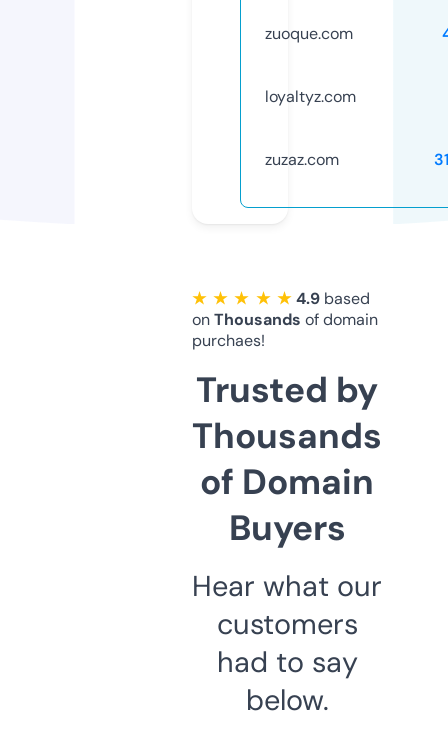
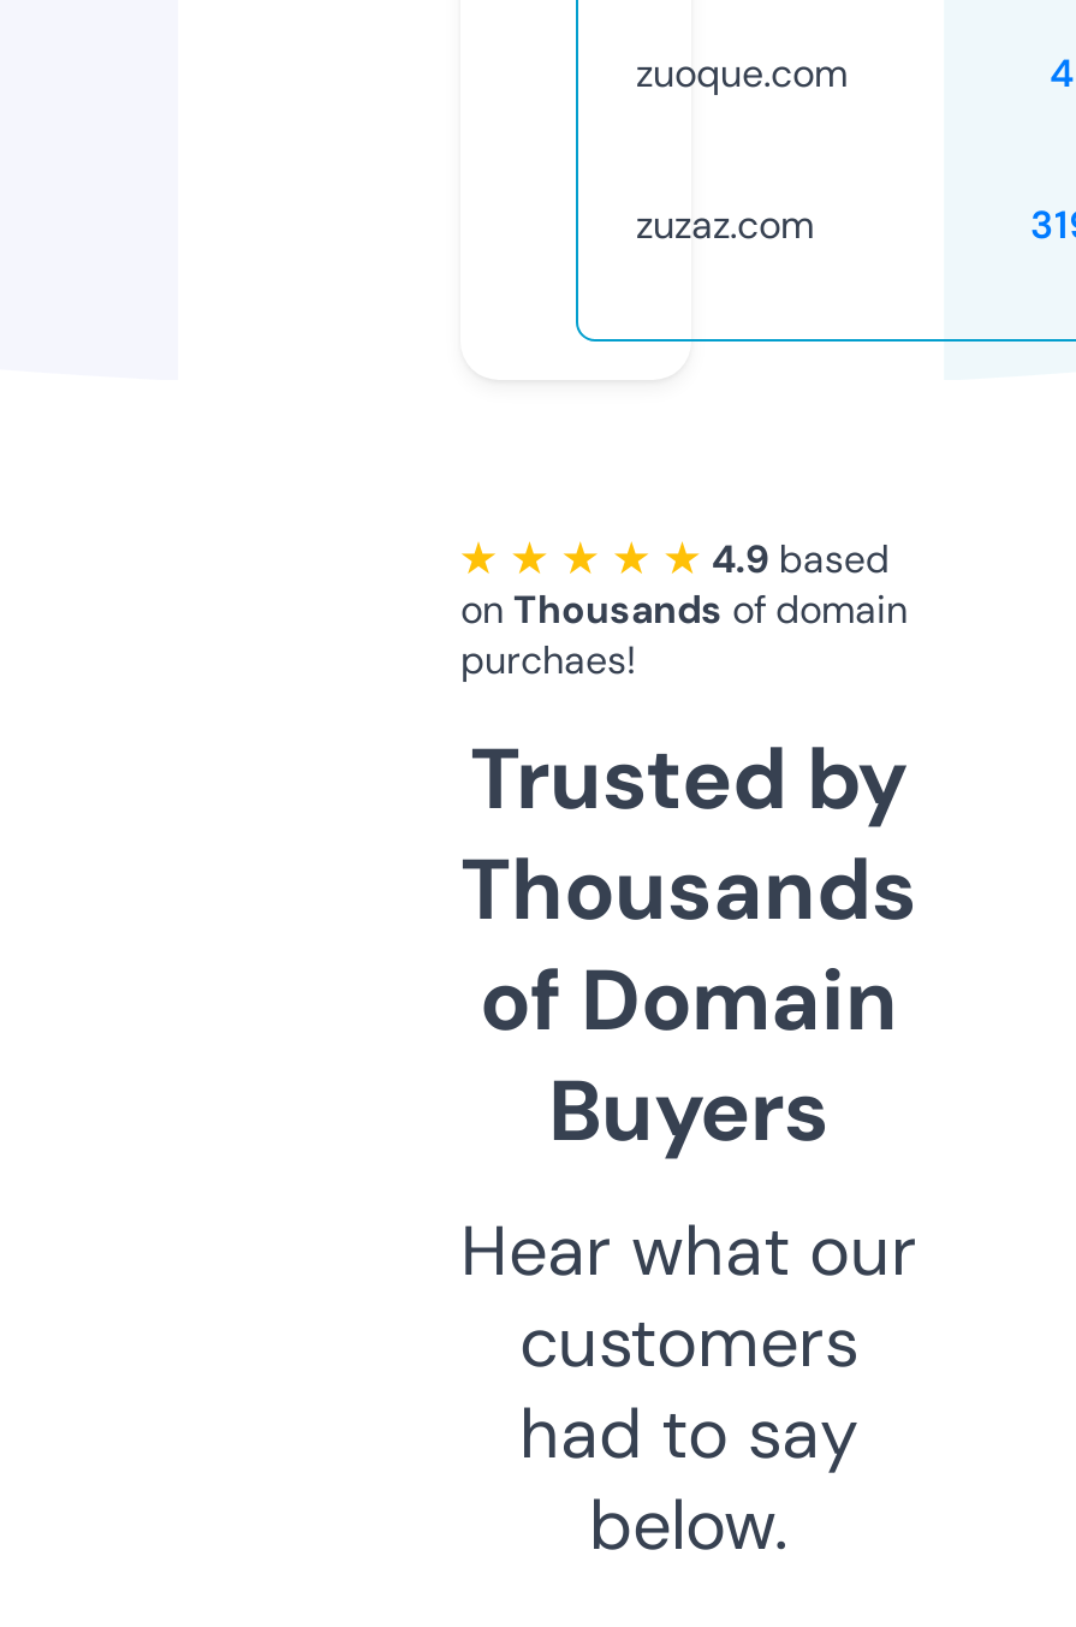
- loyaltyz.com
